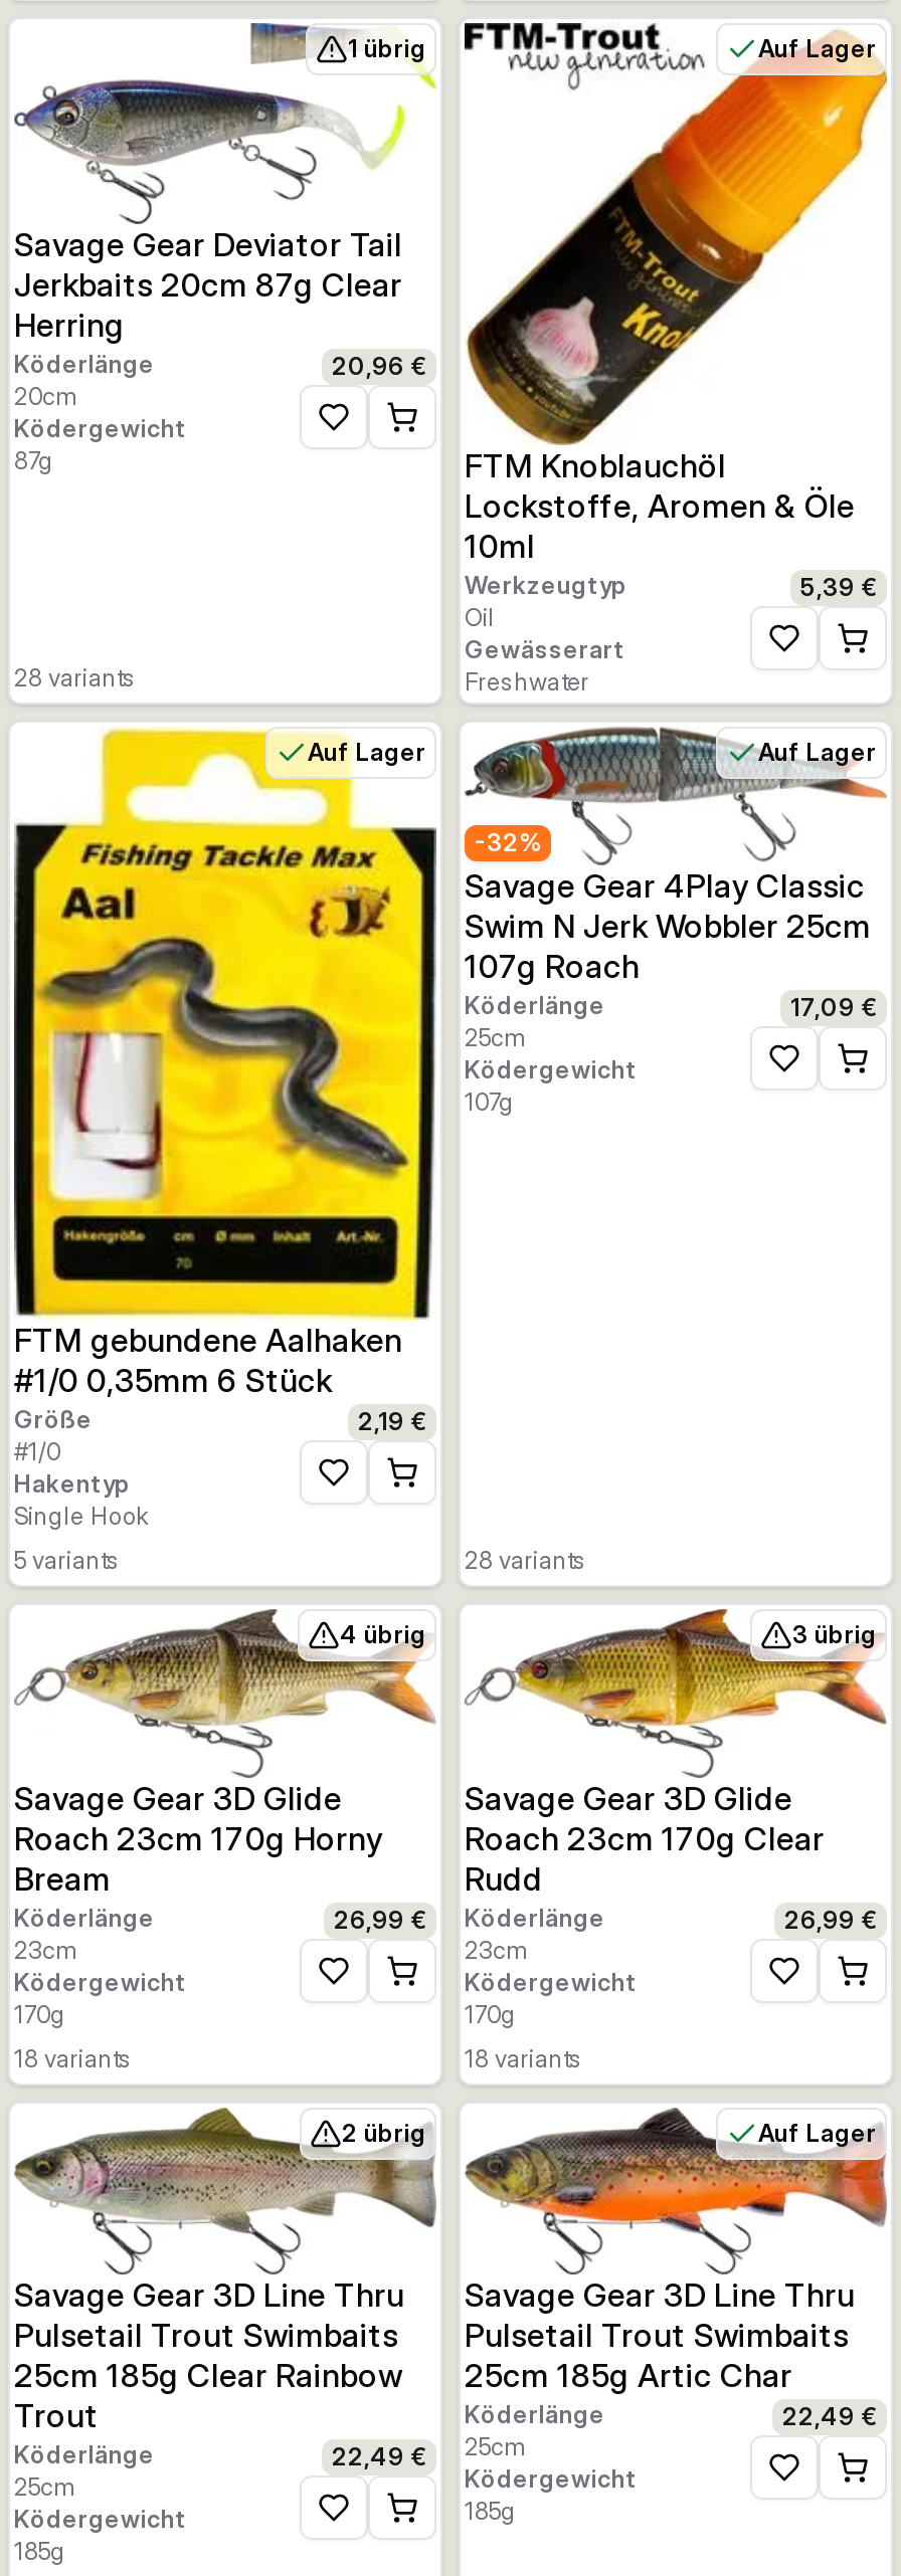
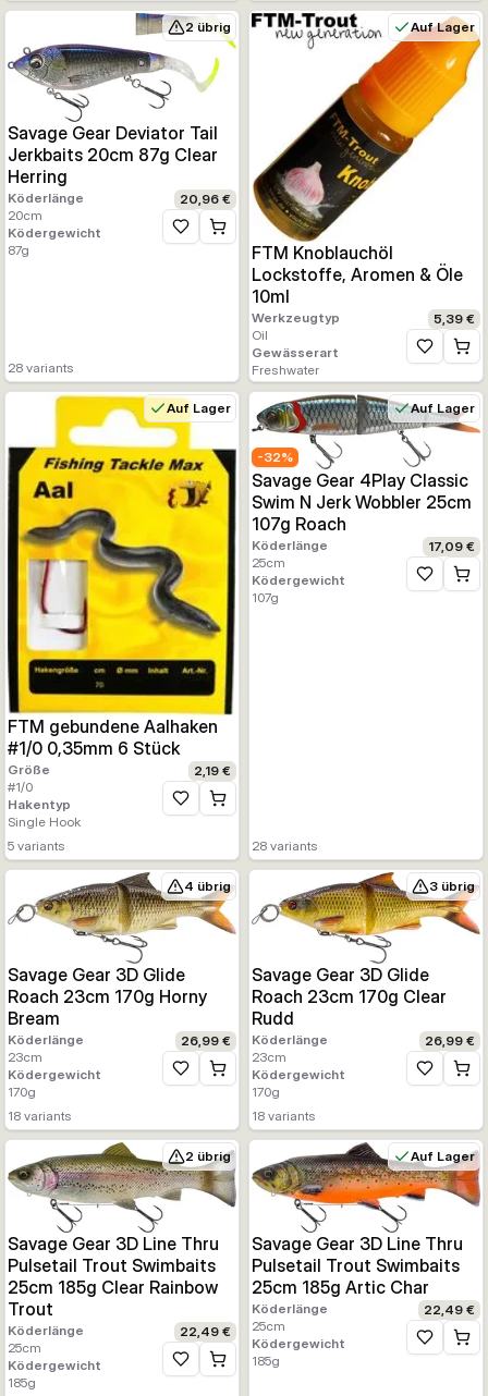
- 1 übrig
+ 2 übrig
